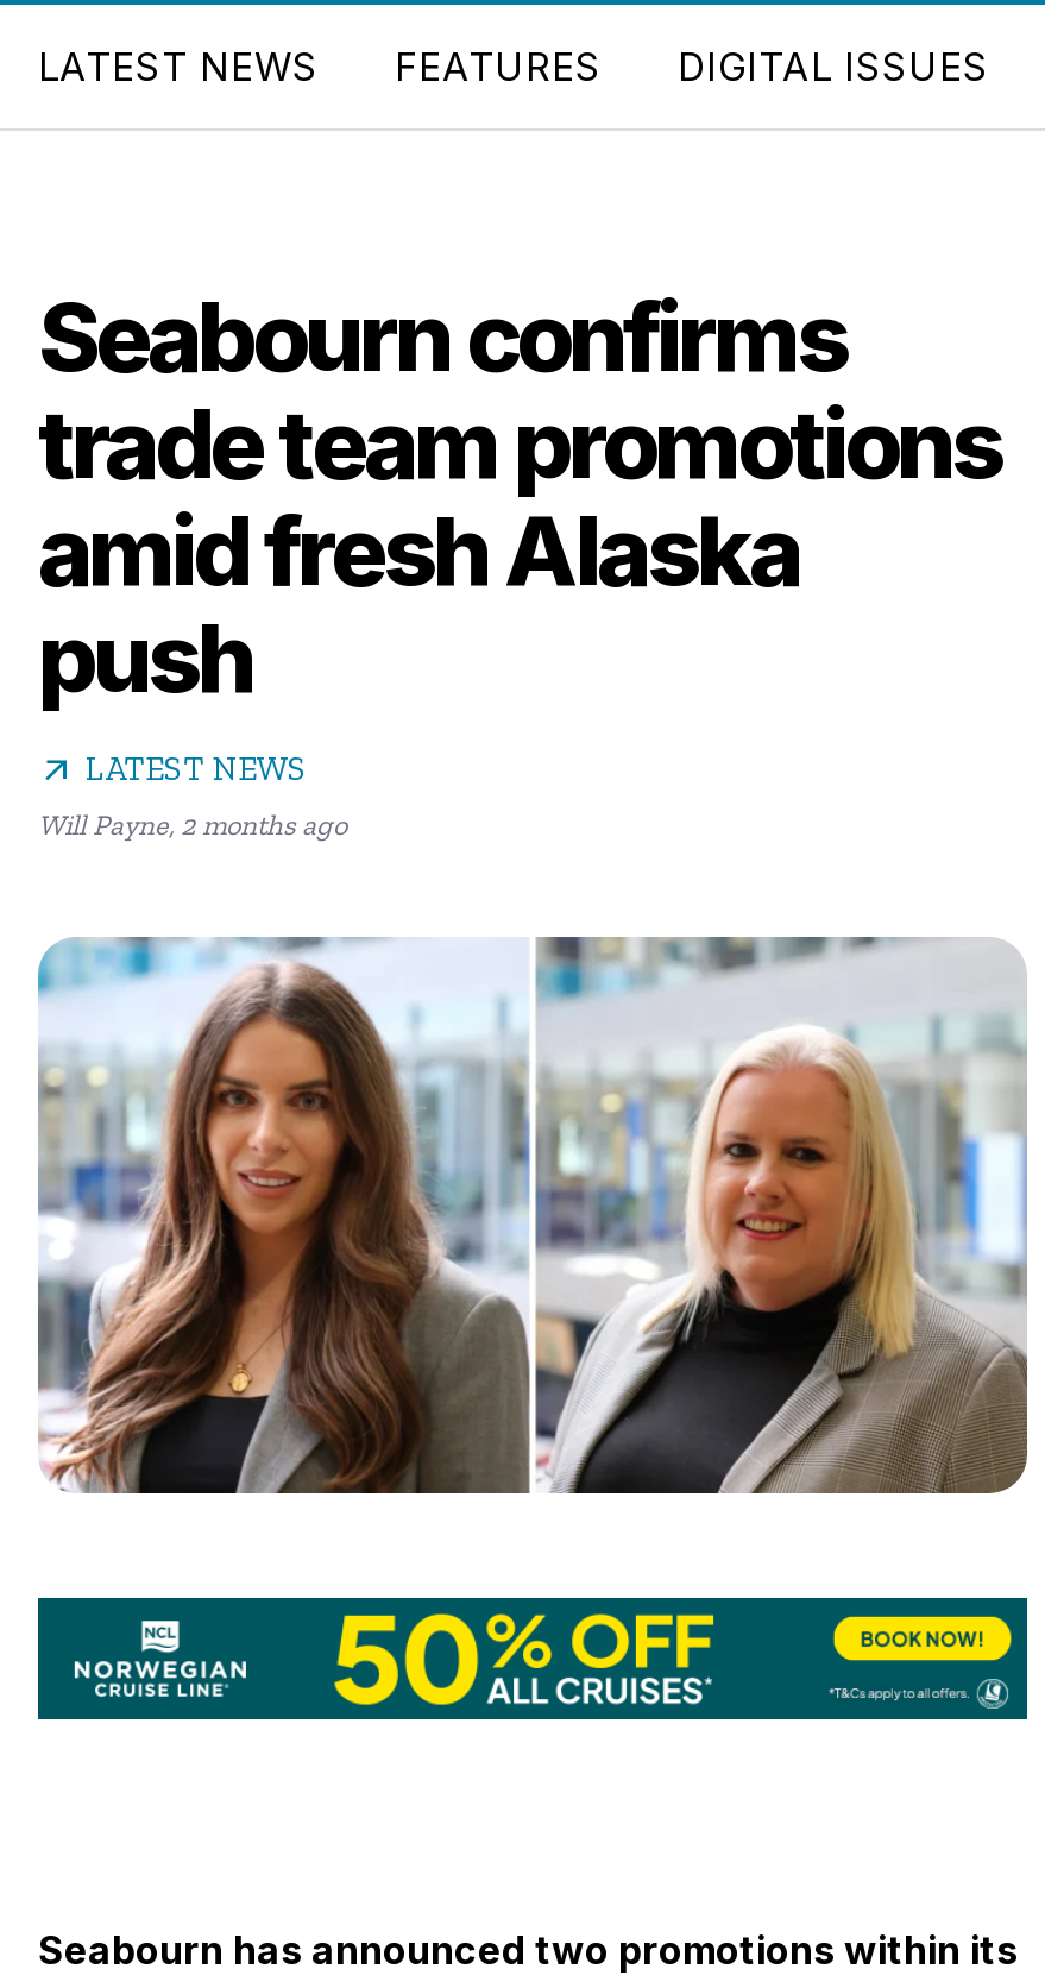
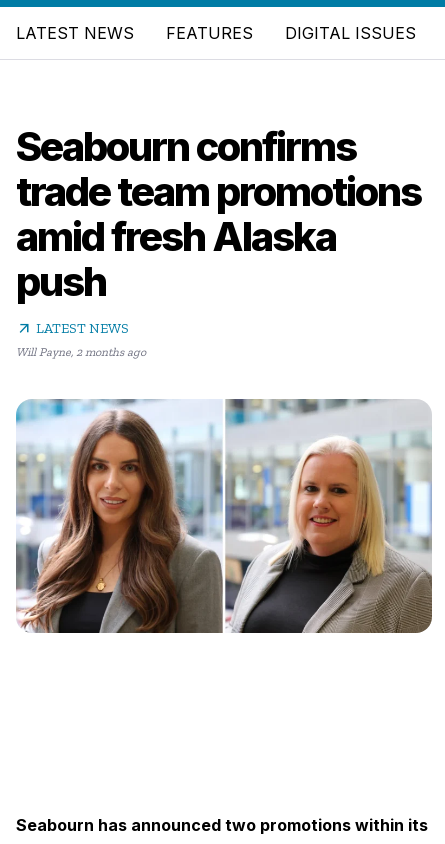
- [image]
